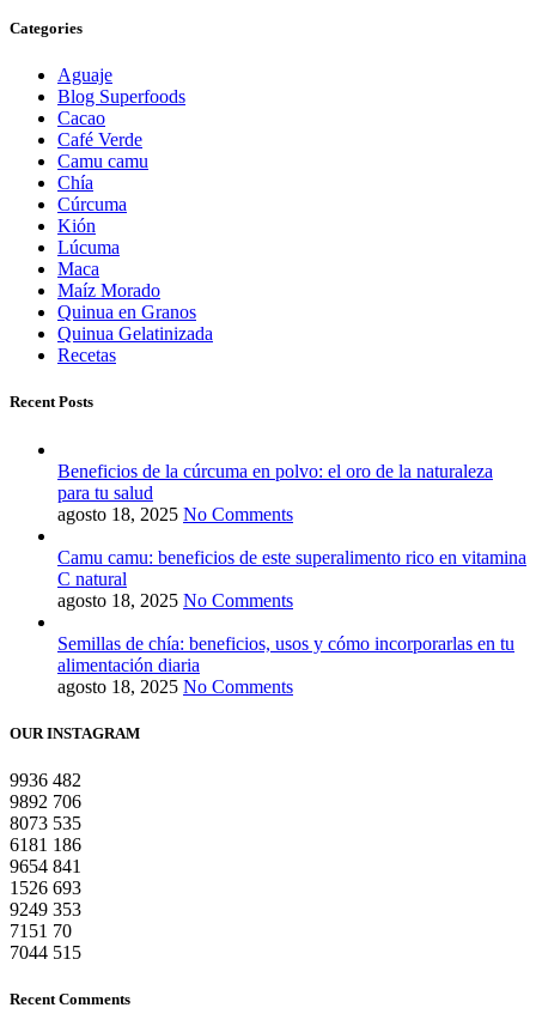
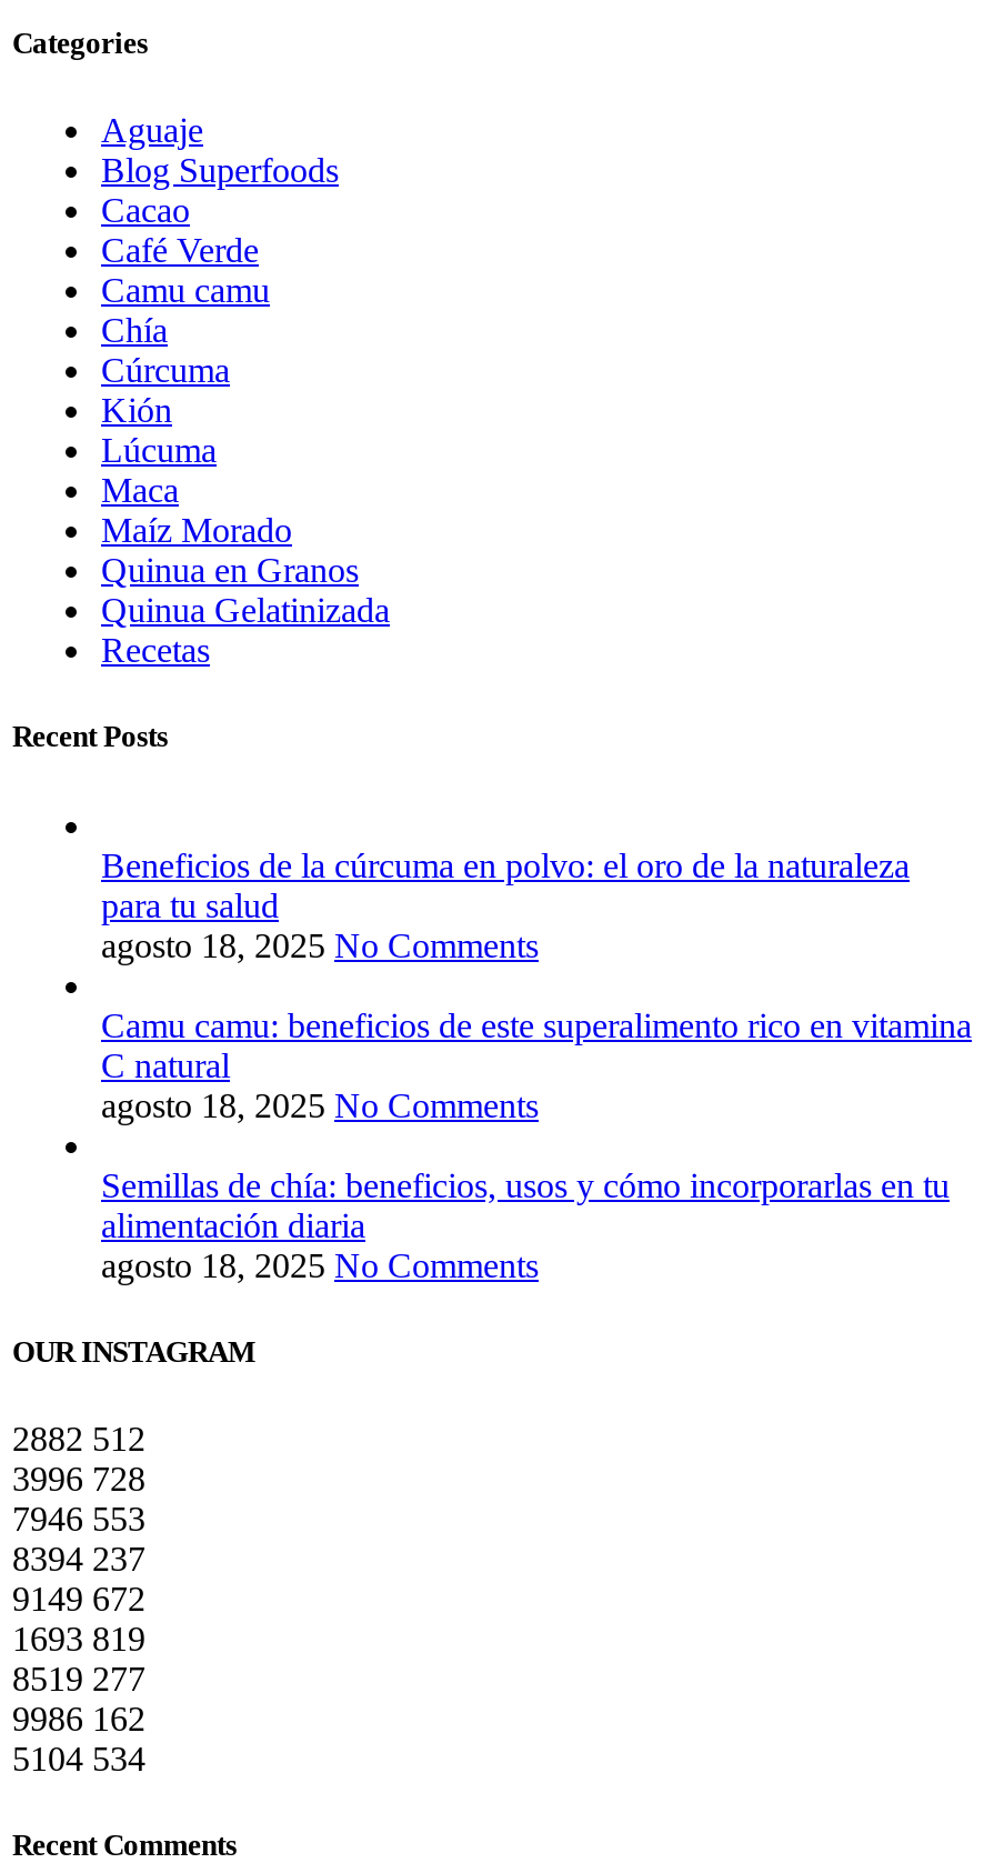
- 9936 482
+ 2882 512

- 9892 706
+ 3996 728

- 8073 535
+ 7946 553

- 6181 186
+ 8394 237

- 9654 841
+ 9149 672

- 1526 693
+ 1693 819

- 9249 353
+ 8519 277

- 7151 70
+ 9986 162

- 7044 515
+ 5104 534
